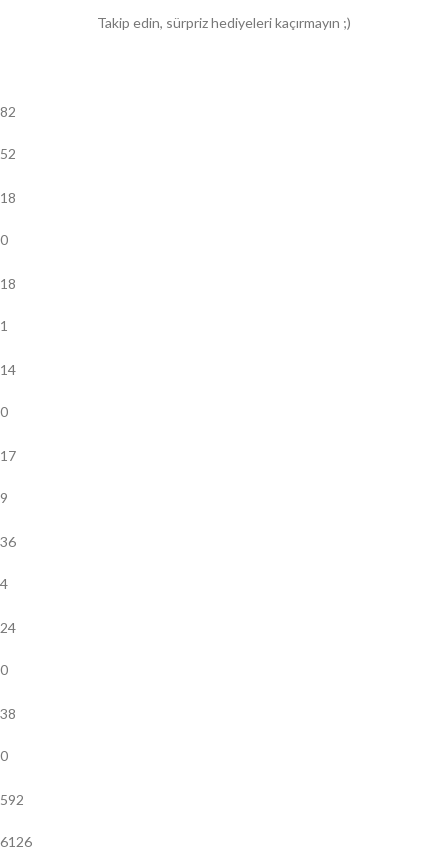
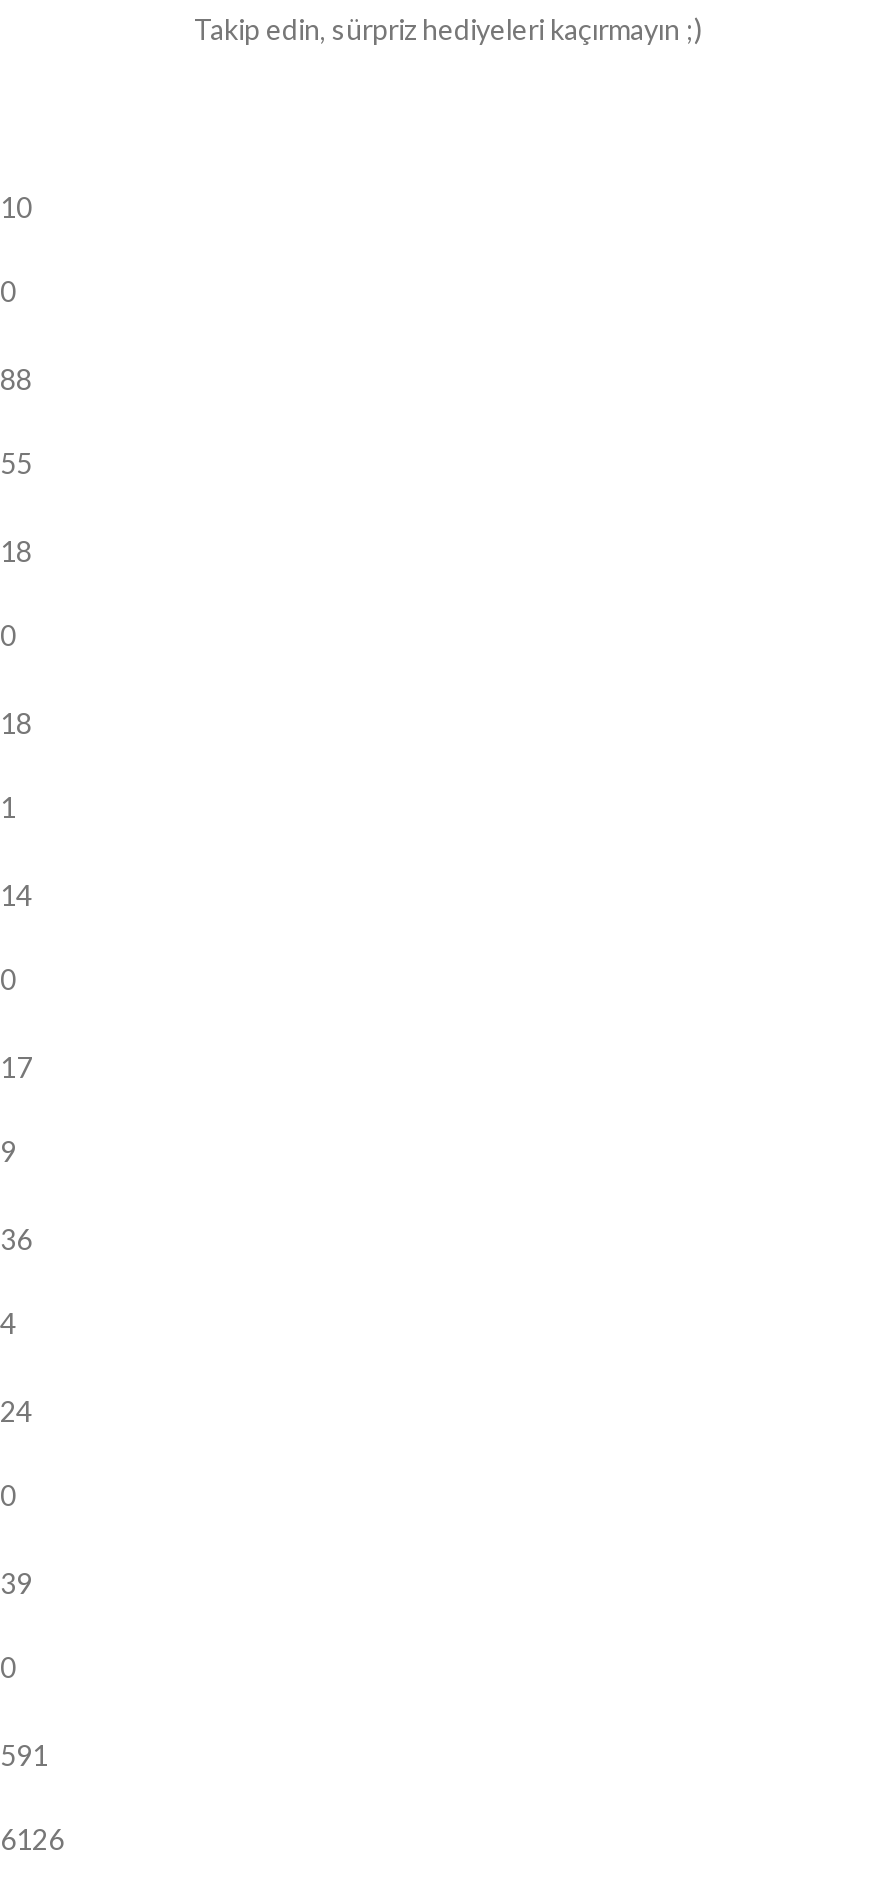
- 82
- 52
+ 10
+ 0
+ 88
+ 55

- 38
+ 39

- 592
+ 591
